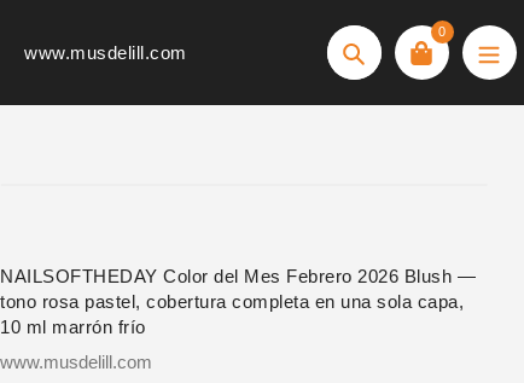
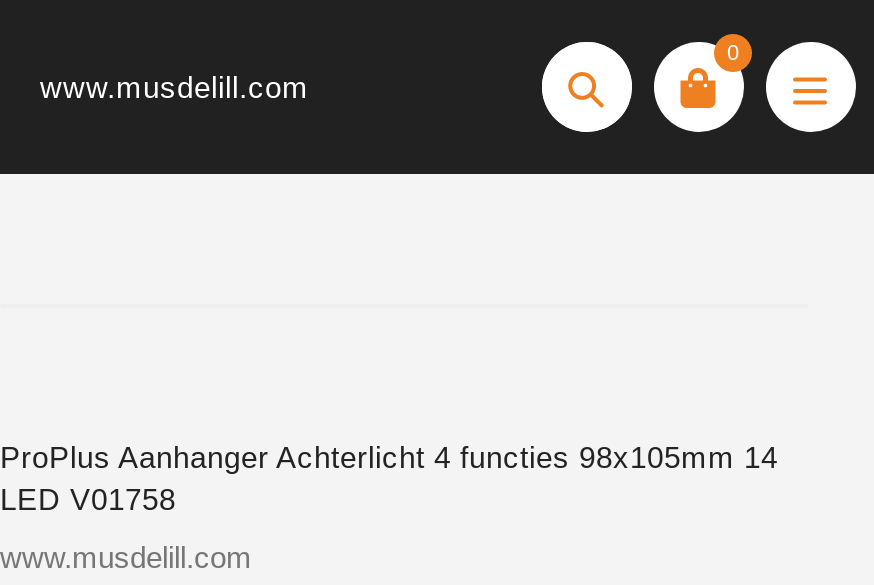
- NAILSOFTHEDAY Color del Mes Febrero 2026 Blush —
- tono rosa pastel, cobertura completa en una sola capa,
- 10 ml marrón frío
+ ProPlus Aanhanger Achterlicht 4 functies 98x105mm 14
+ LED V01758
